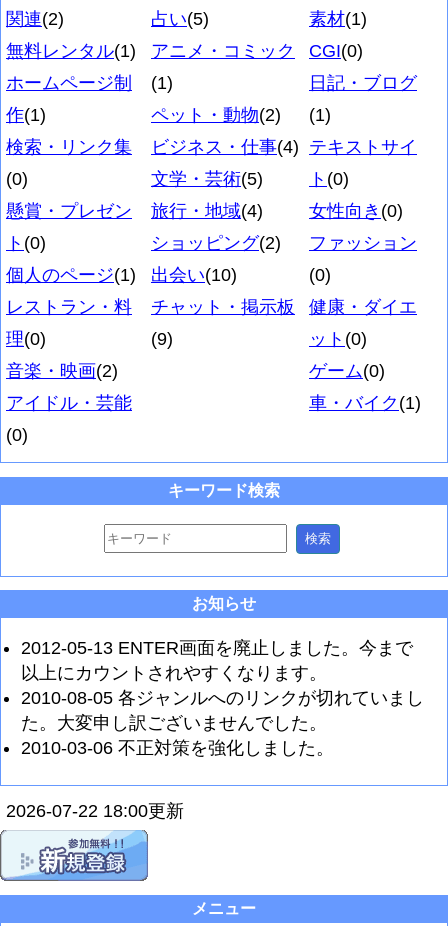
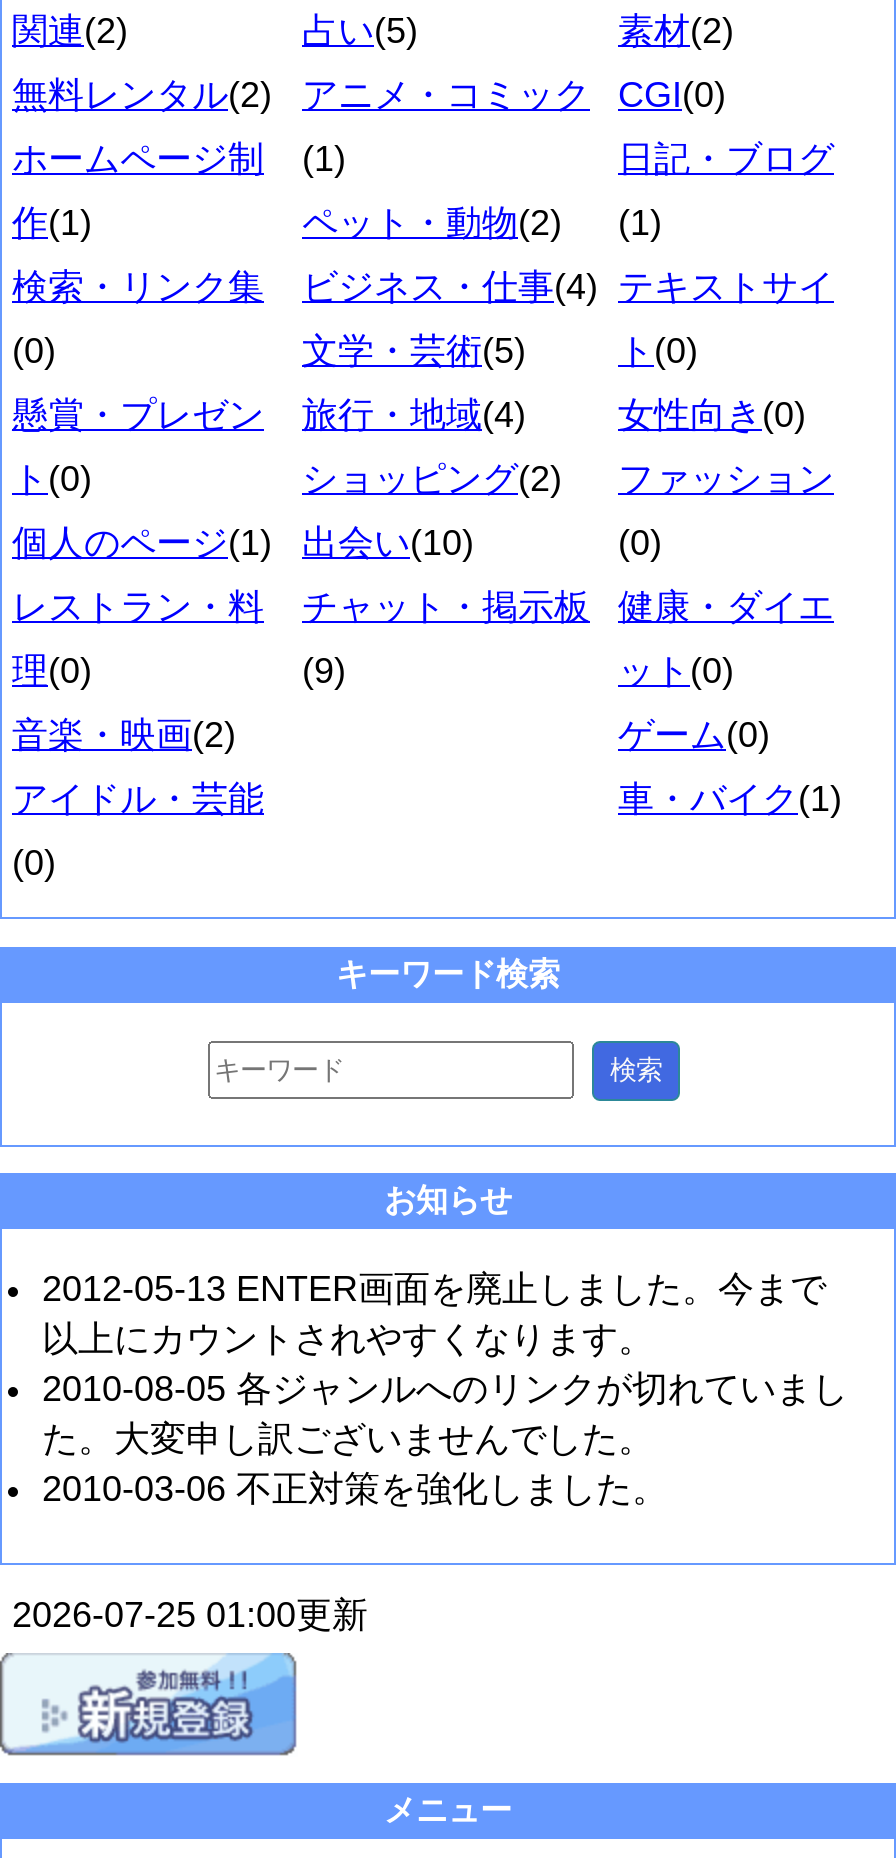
- 素材(1)
+ 素材(2)

- 無料レンタル(1)
+ 無料レンタル(2)

- 2026-07-22 18:00更新
+ 2026-07-25 01:00更新
